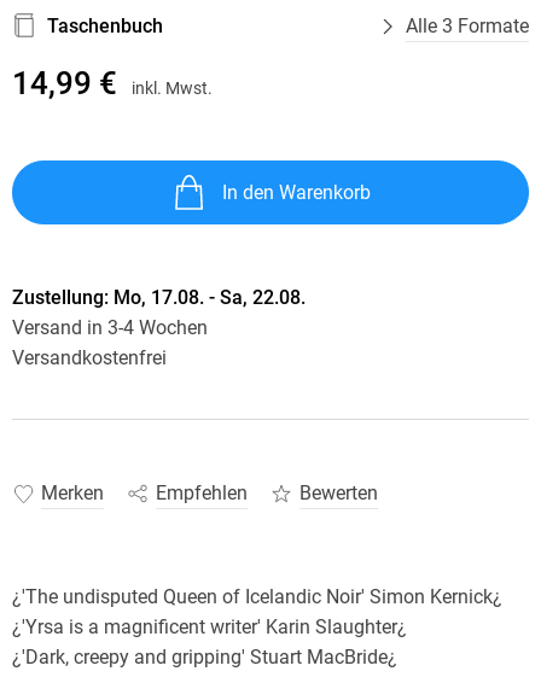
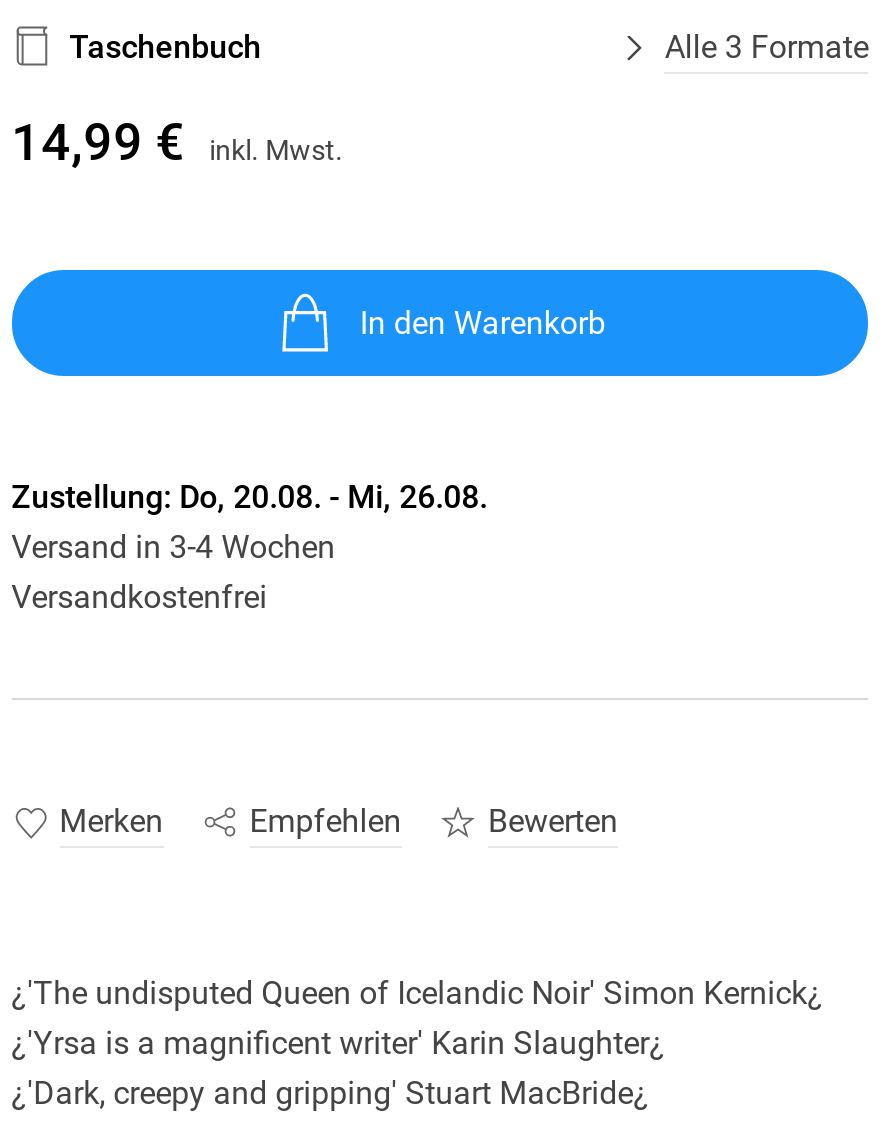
- Zustellung: Mo, 17.08. - Sa, 22.08.
+ Zustellung: Do, 20.08. - Mi, 26.08.
